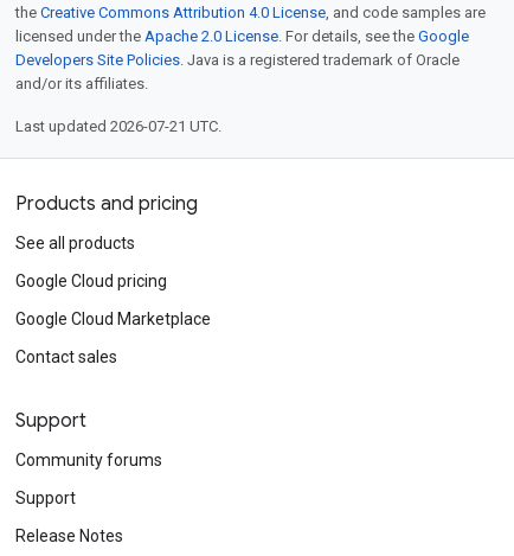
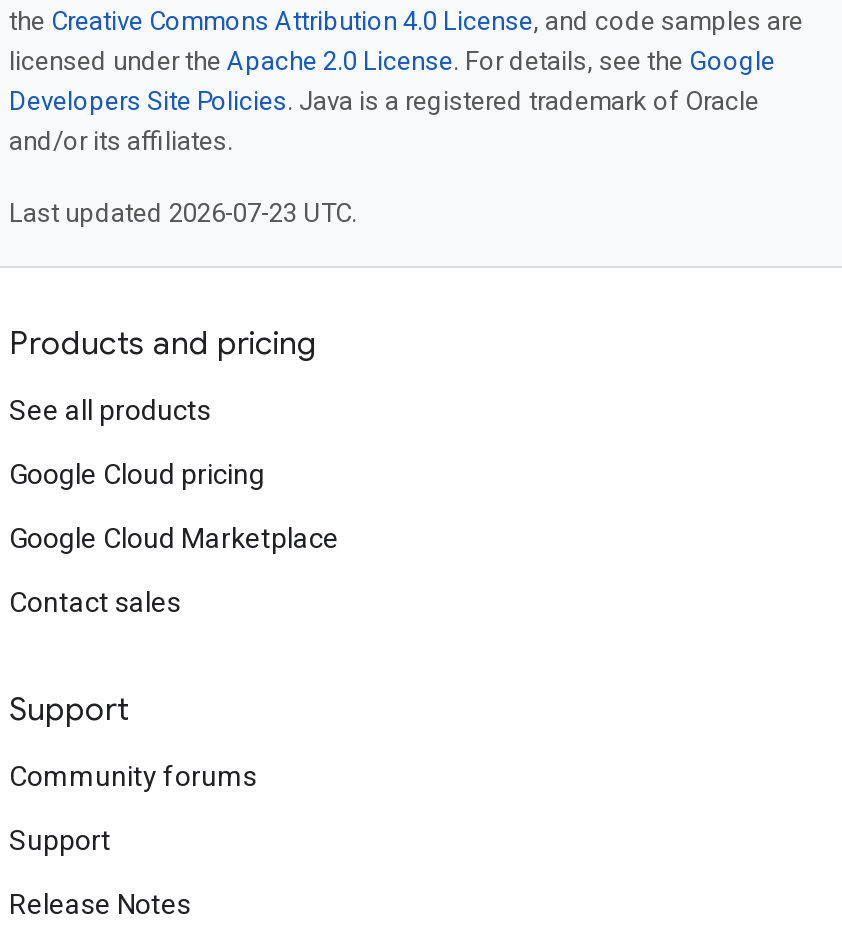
- Last updated 2026-07-21 UTC.
+ Last updated 2026-07-23 UTC.
